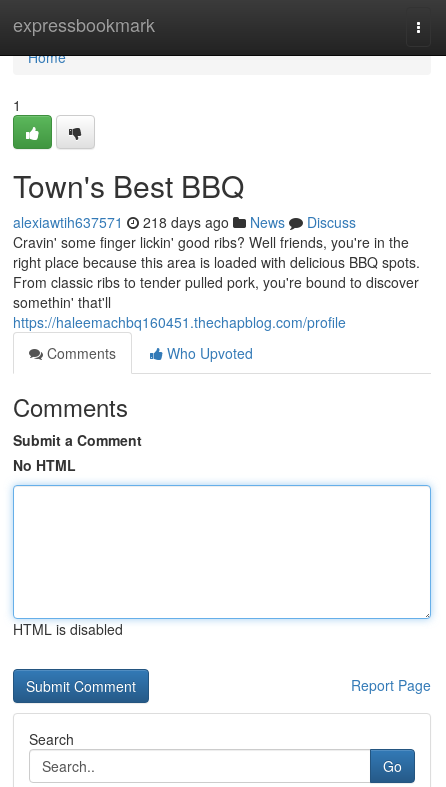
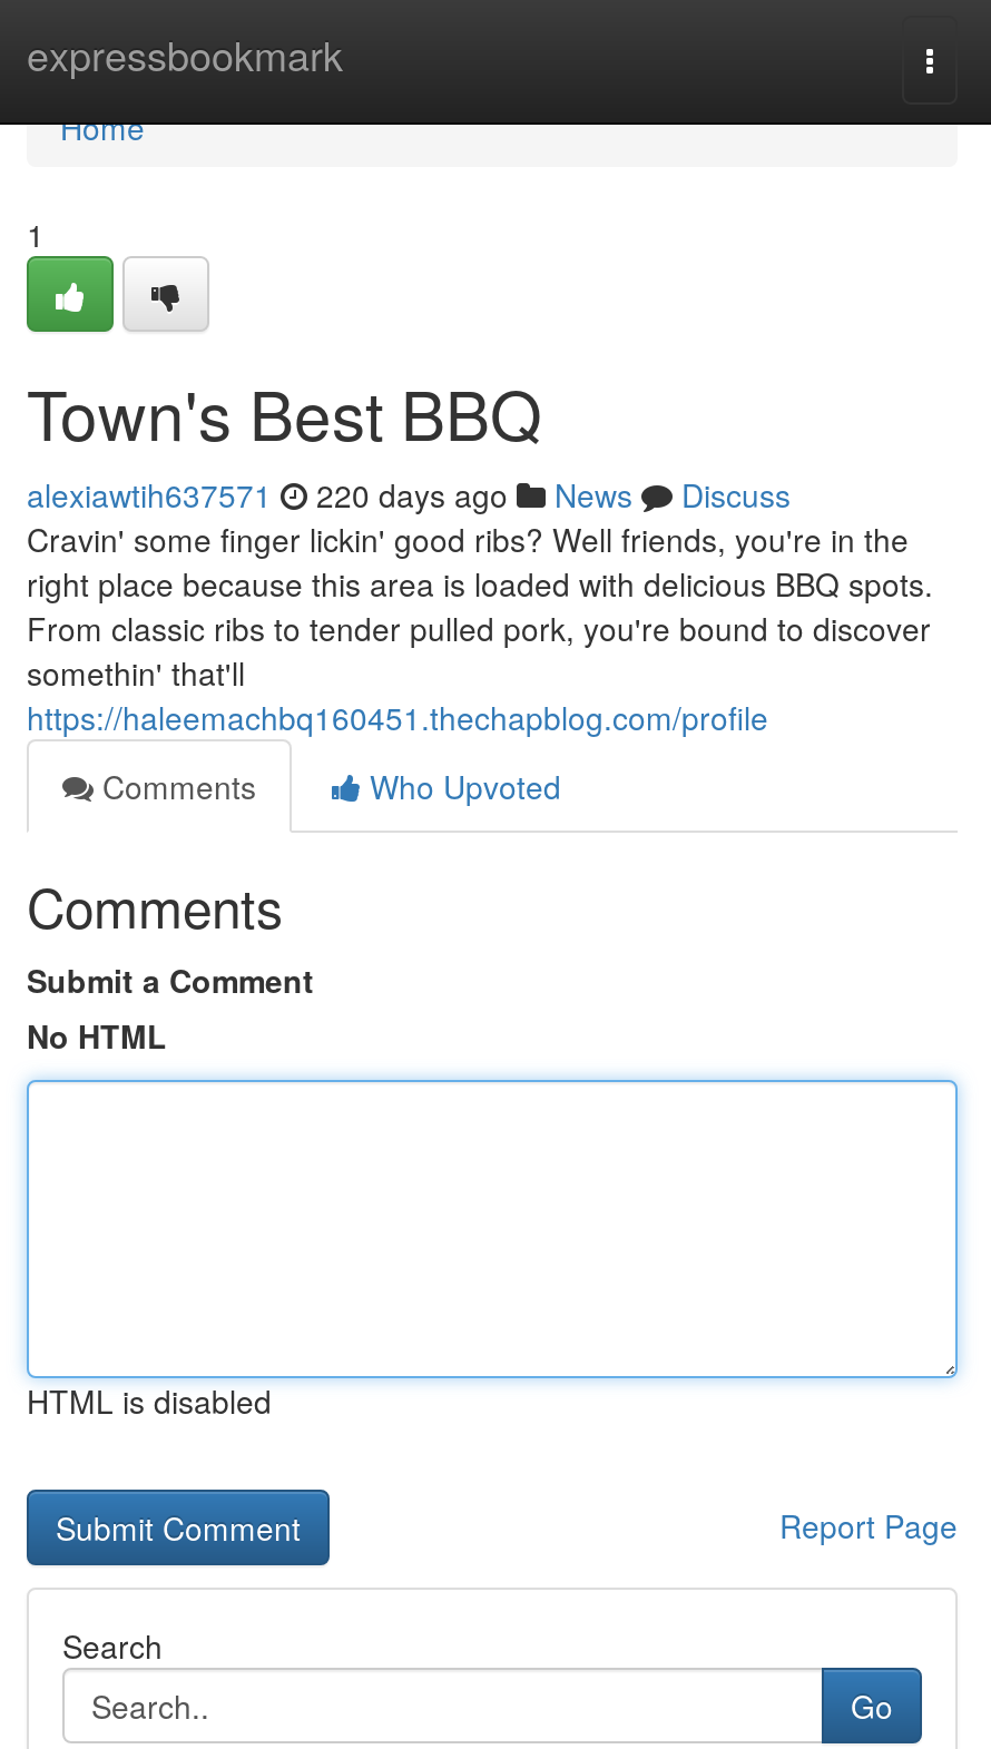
- alexiawtih637571 218 days ago News Discuss
+ alexiawtih637571 220 days ago News Discuss
